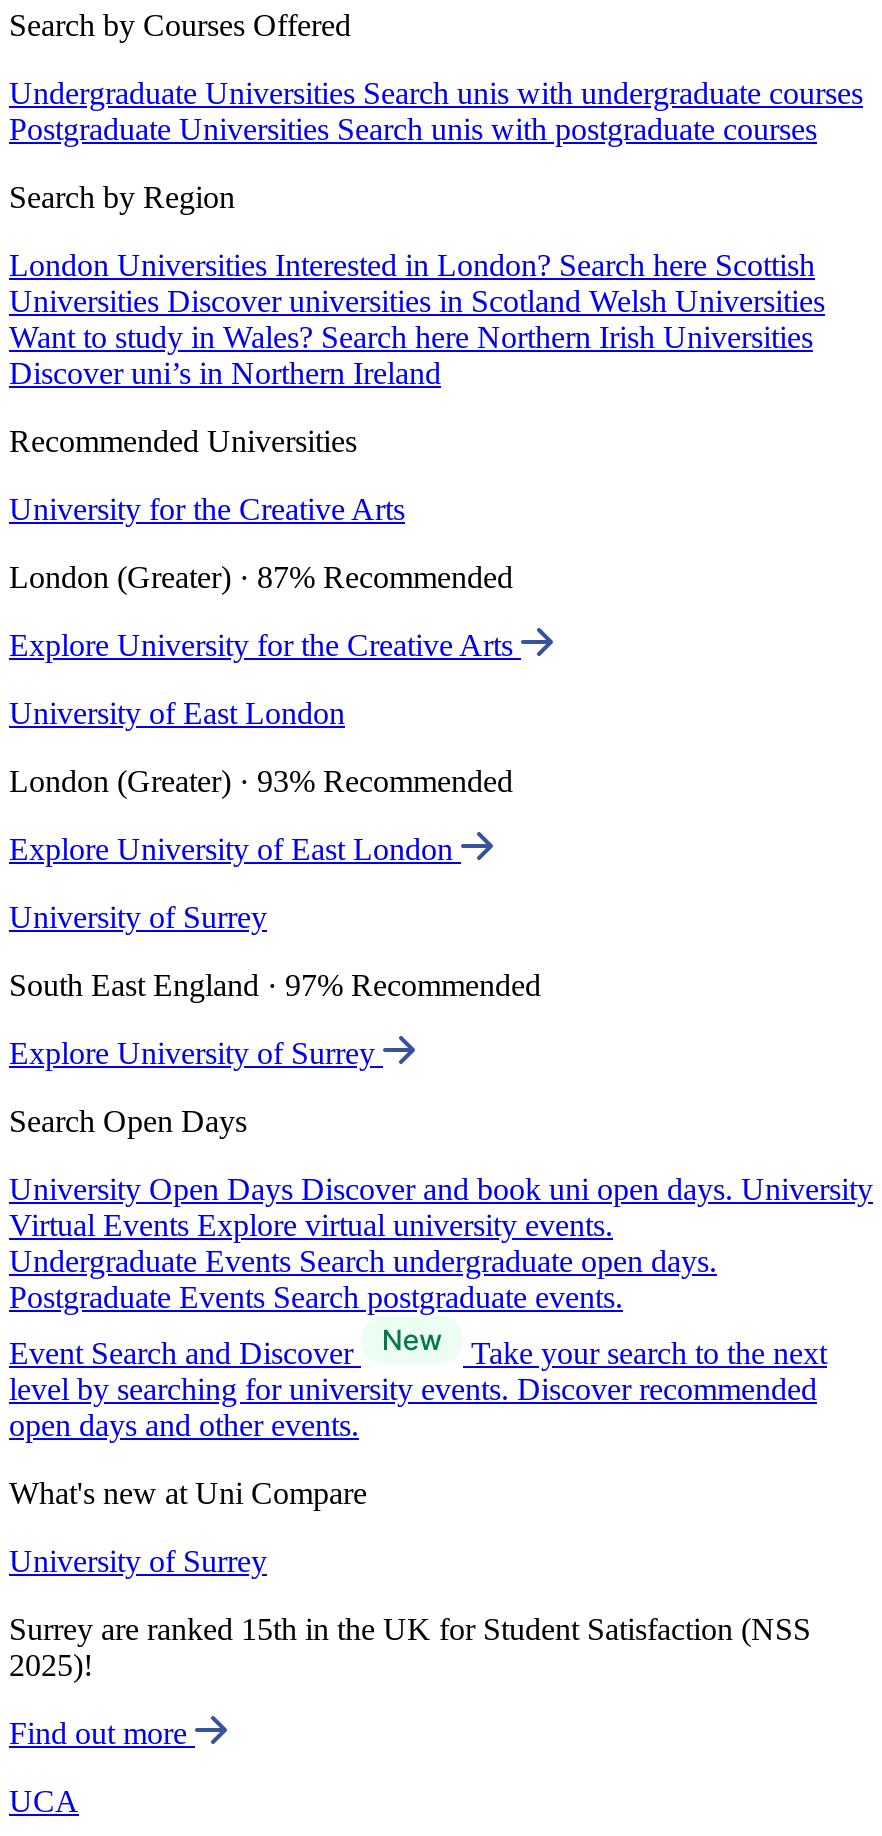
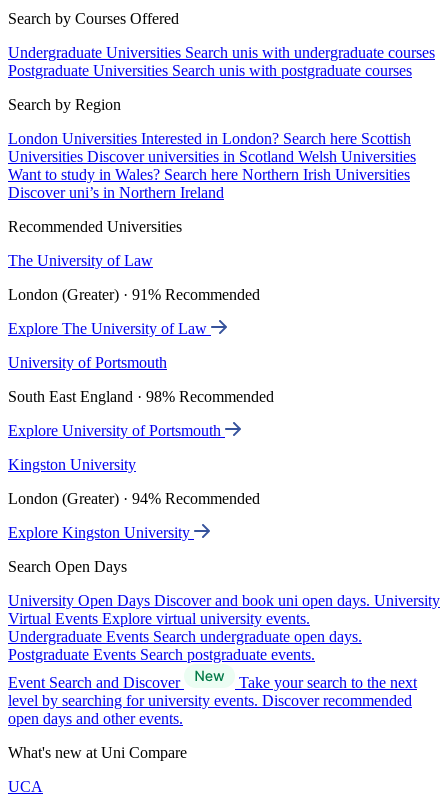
- University for the Creative Arts
+ The University of Law

- London (Greater) · 87% Recommended
+ London (Greater) · 91% Recommended

- Explore University for the Creative Arts
+ Explore The University of Law

- University of East London
+ University of Portsmouth

- London (Greater) · 93% Recommended
+ South East England · 98% Recommended

- Explore University of East London
+ Explore University of Portsmouth

- University of Surrey
+ Kingston University

- South East England · 97% Recommended
+ London (Greater) · 94% Recommended

- Explore University of Surrey
+ Explore Kingston University

- University of Surrey
- Surrey are ranked 15th in the UK for Student Satisfaction (NSS
- 2025)!
- Find out more
